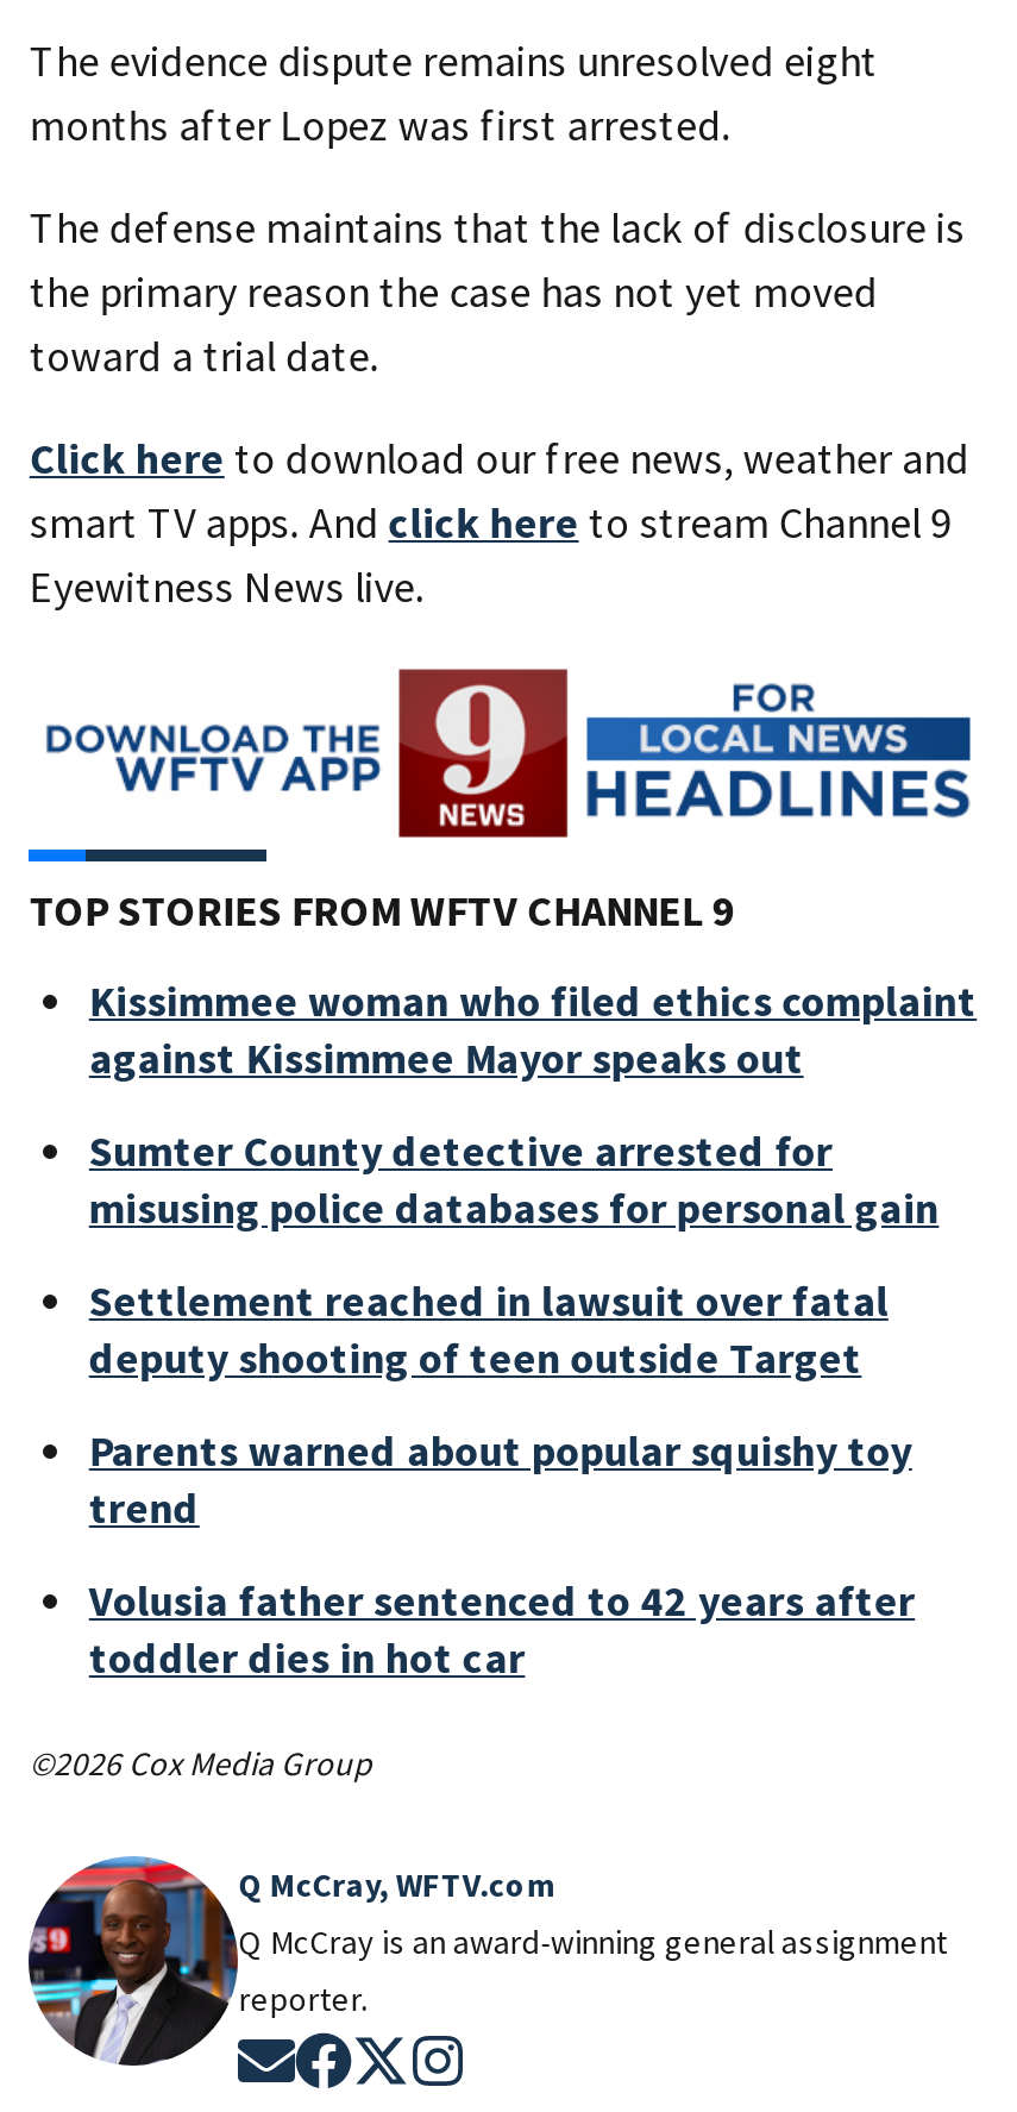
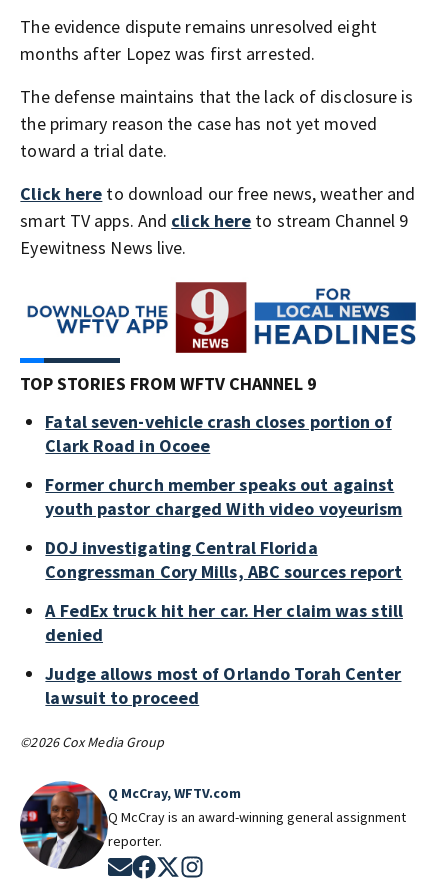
- Kissimmee woman who filed ethics complaint
- against Kissimmee Mayor speaks out
+ Fatal seven-vehicle crash closes portion of
+ Clark Road in Ocoee

- Sumter County detective arrested for
- misusing police databases for personal gain
+ Former church member speaks out against
+ youth pastor charged With video voyeurism

- Settlement reached in lawsuit over fatal
- deputy shooting of teen outside Target
+ DOJ investigating Central Florida
+ Congressman Cory Mills, ABC sources report

- Parents warned about popular squishy toy
- trend
+ A FedEx truck hit her car. Her claim was still
+ denied

- Volusia father sentenced to 42 years after
- toddler dies in hot car
+ Judge allows most of Orlando Torah Center
+ lawsuit to proceed
